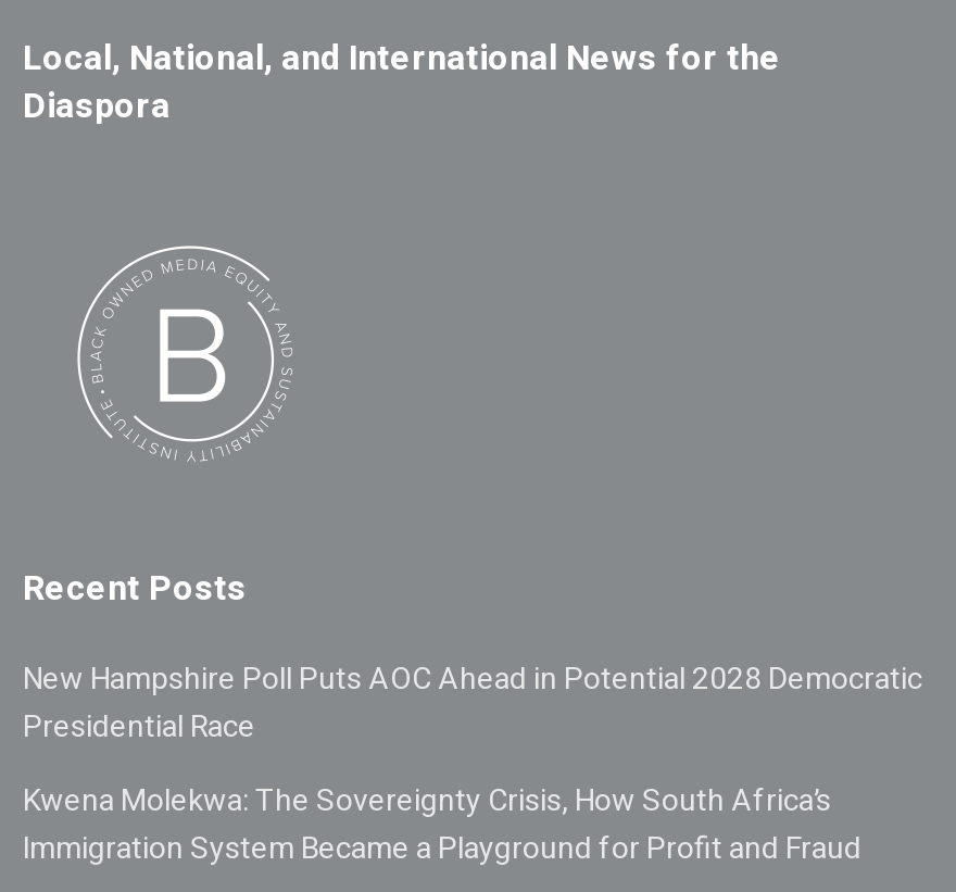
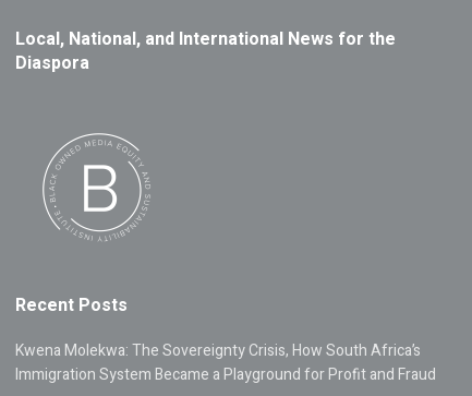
- New Hampshire Poll Puts AOC Ahead in Potential 2028 Democratic
- Presidential Race
